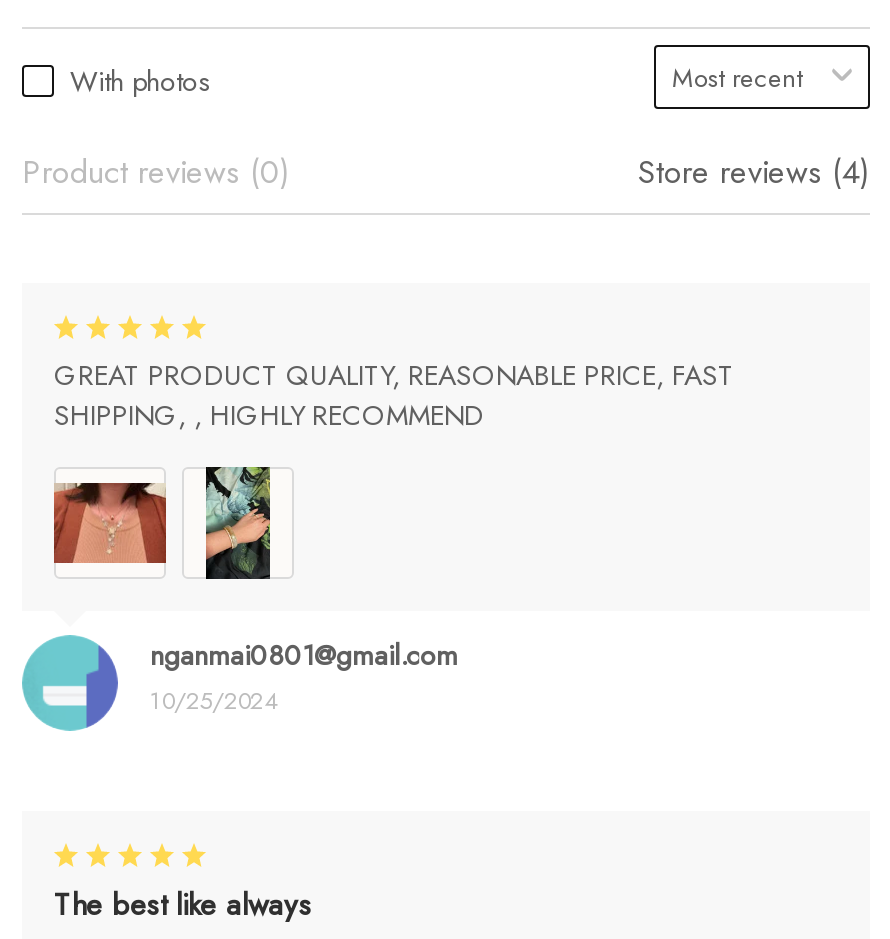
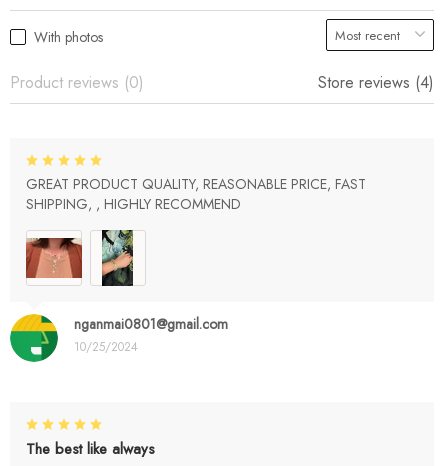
- [image]
+ [image]
